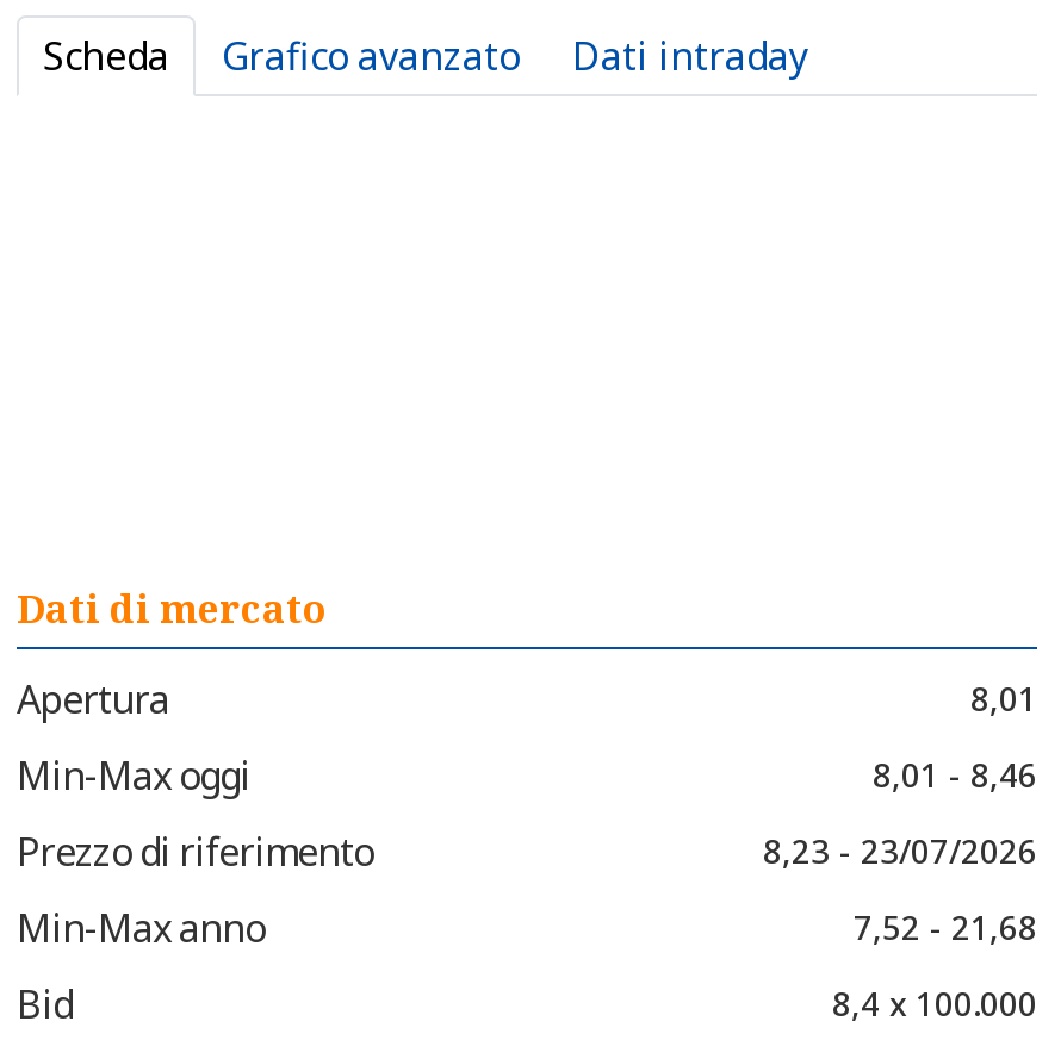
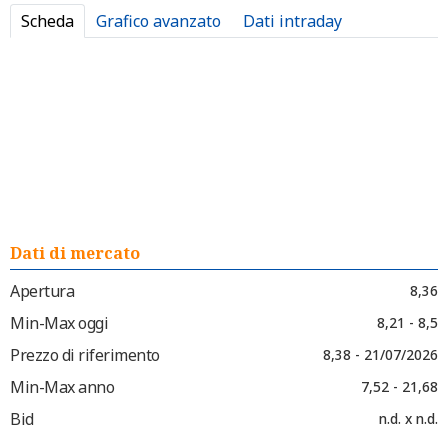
- 8,01
+ 8,36

- 8,01 - 8,46
+ 8,21 - 8,5

- 8,23 - 23/07/2026
+ 8,38 - 21/07/2026

- 8,4 x 100.000
+ n.d. x n.d.
